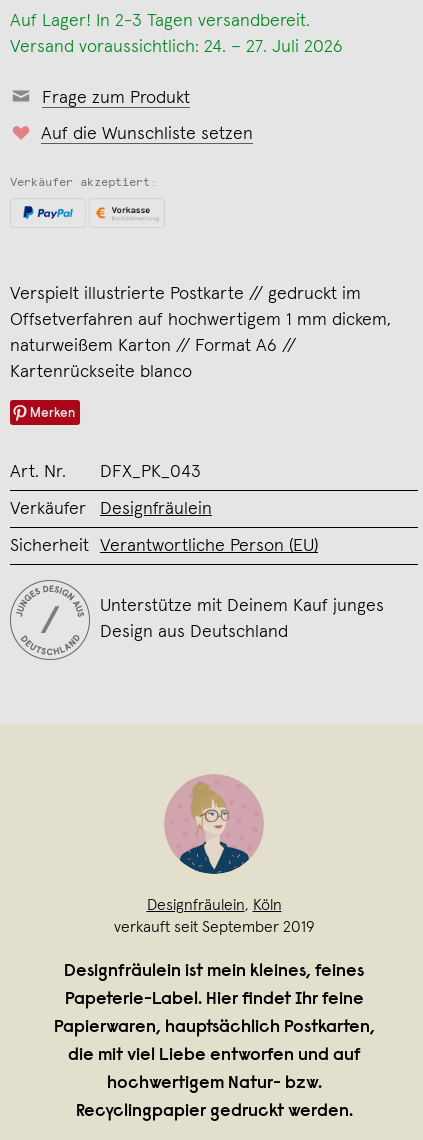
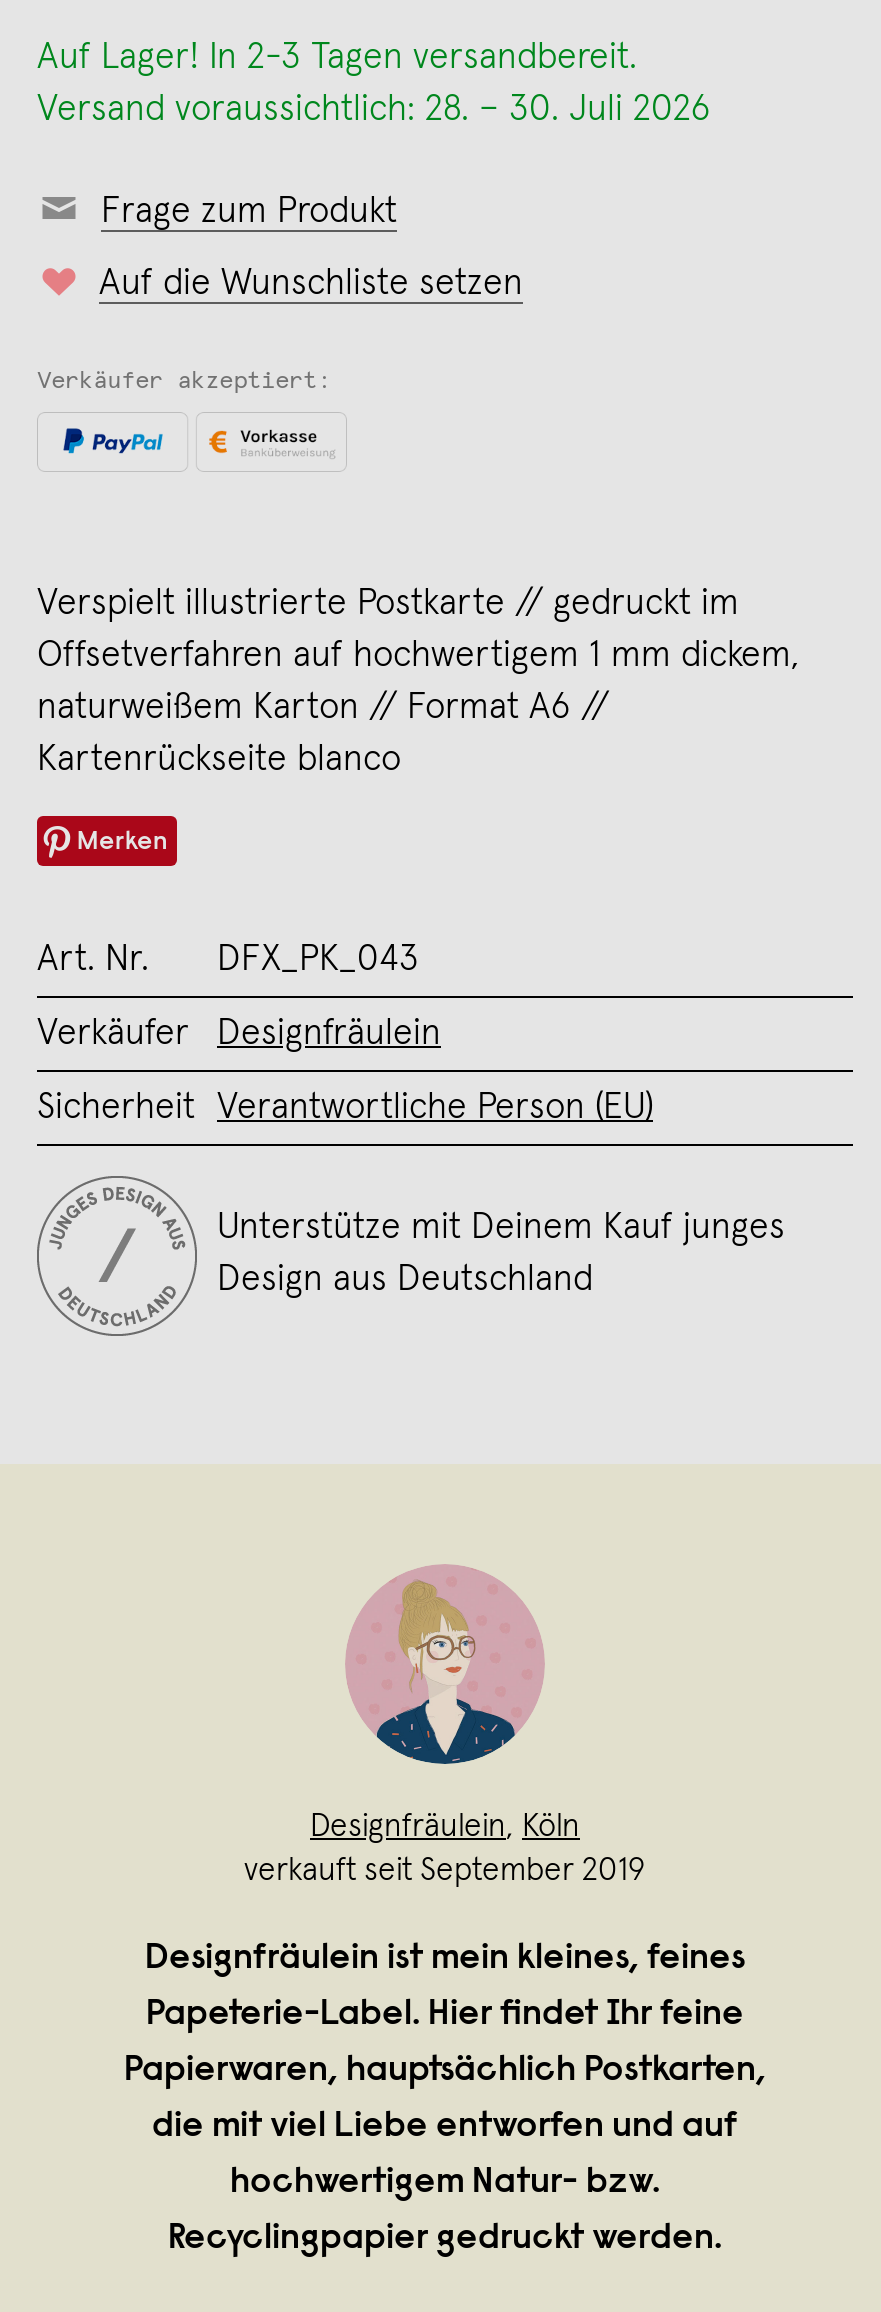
- Versand voraussichtlich: 24. – 27. Juli 2026
+ Versand voraussichtlich: 28. – 30. Juli 2026
